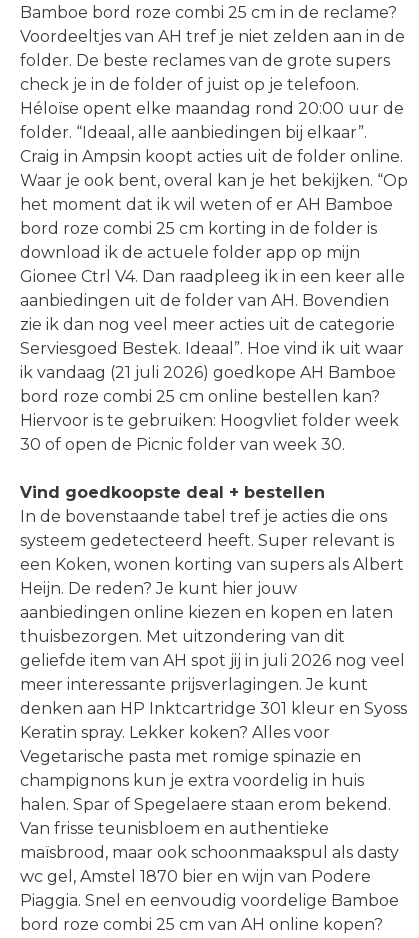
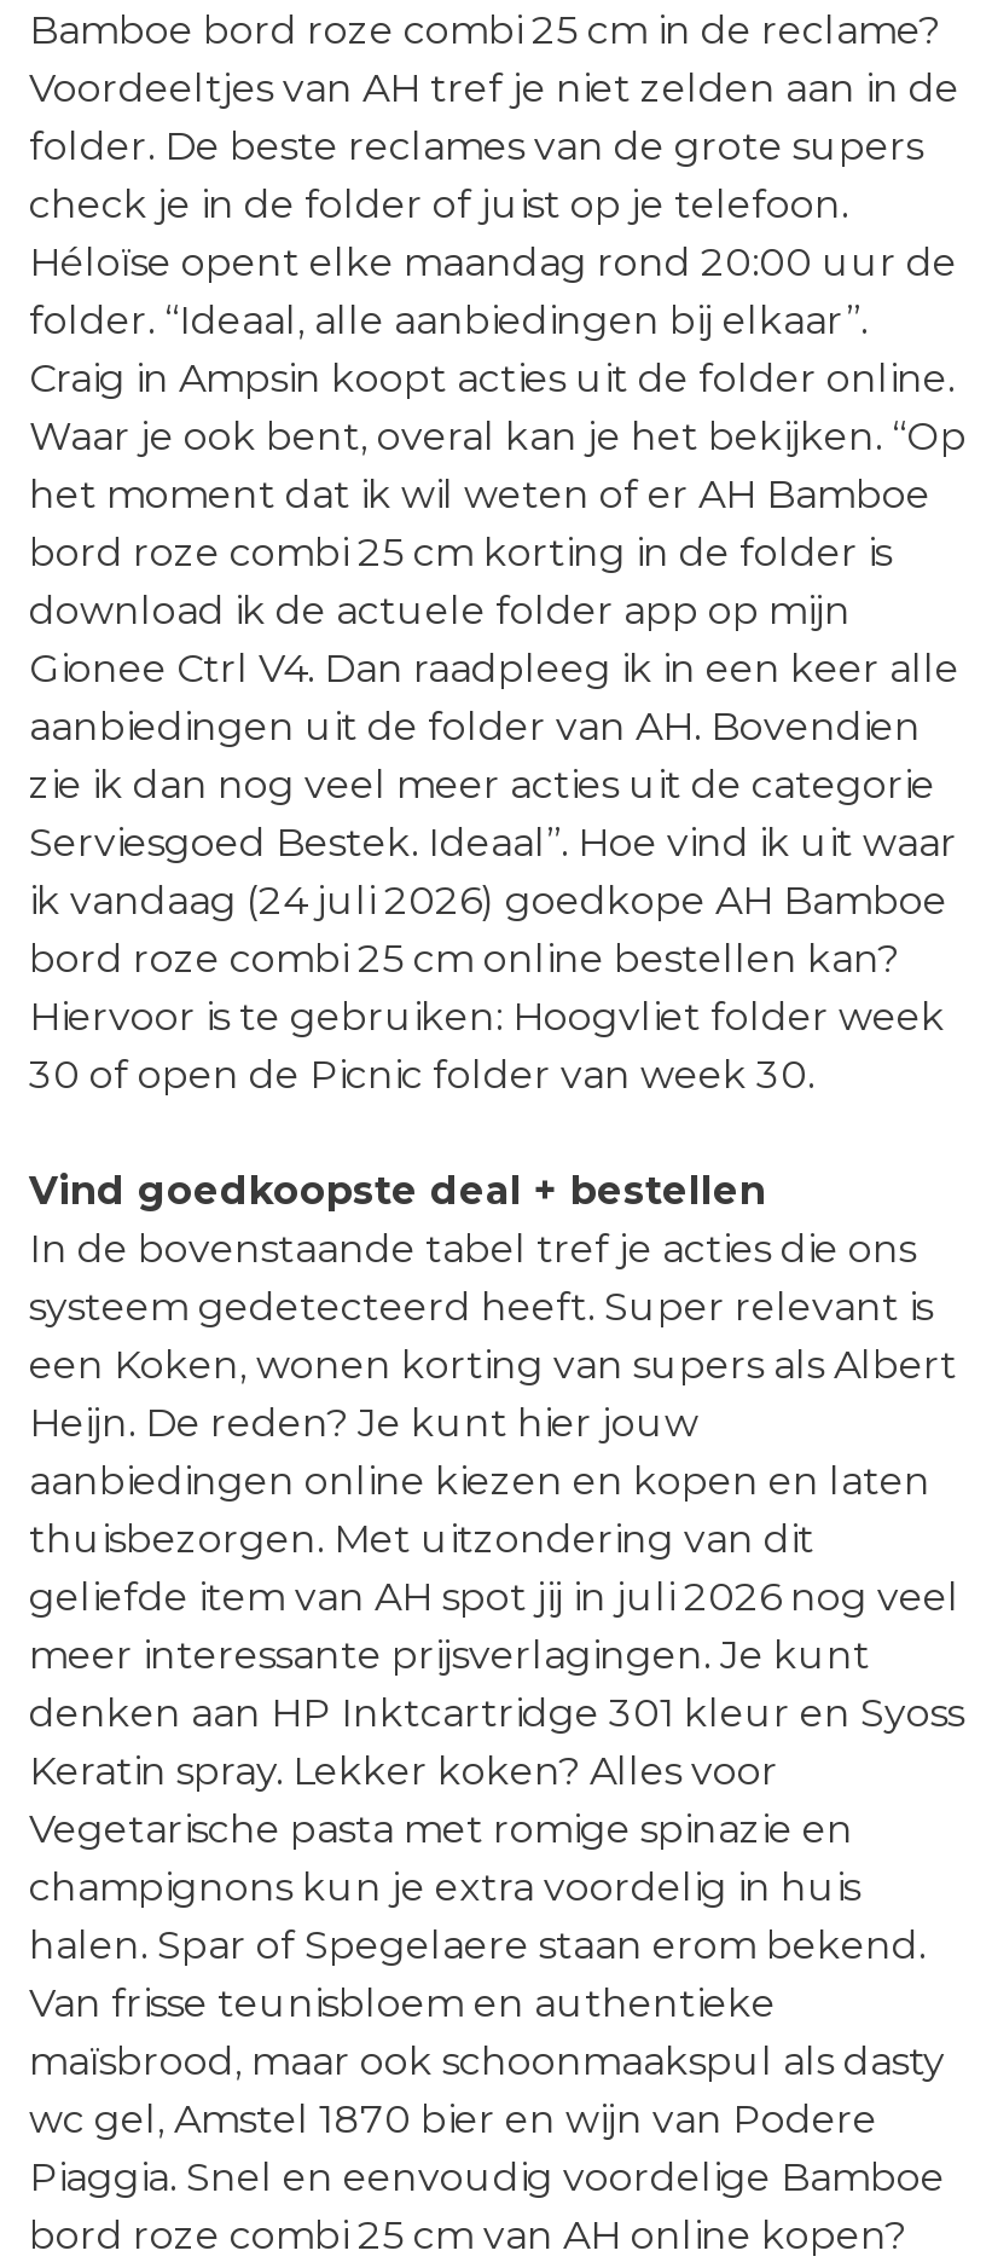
- ik vandaag (21 juli 2026) goedkope AH Bamboe
+ ik vandaag (24 juli 2026) goedkope AH Bamboe
